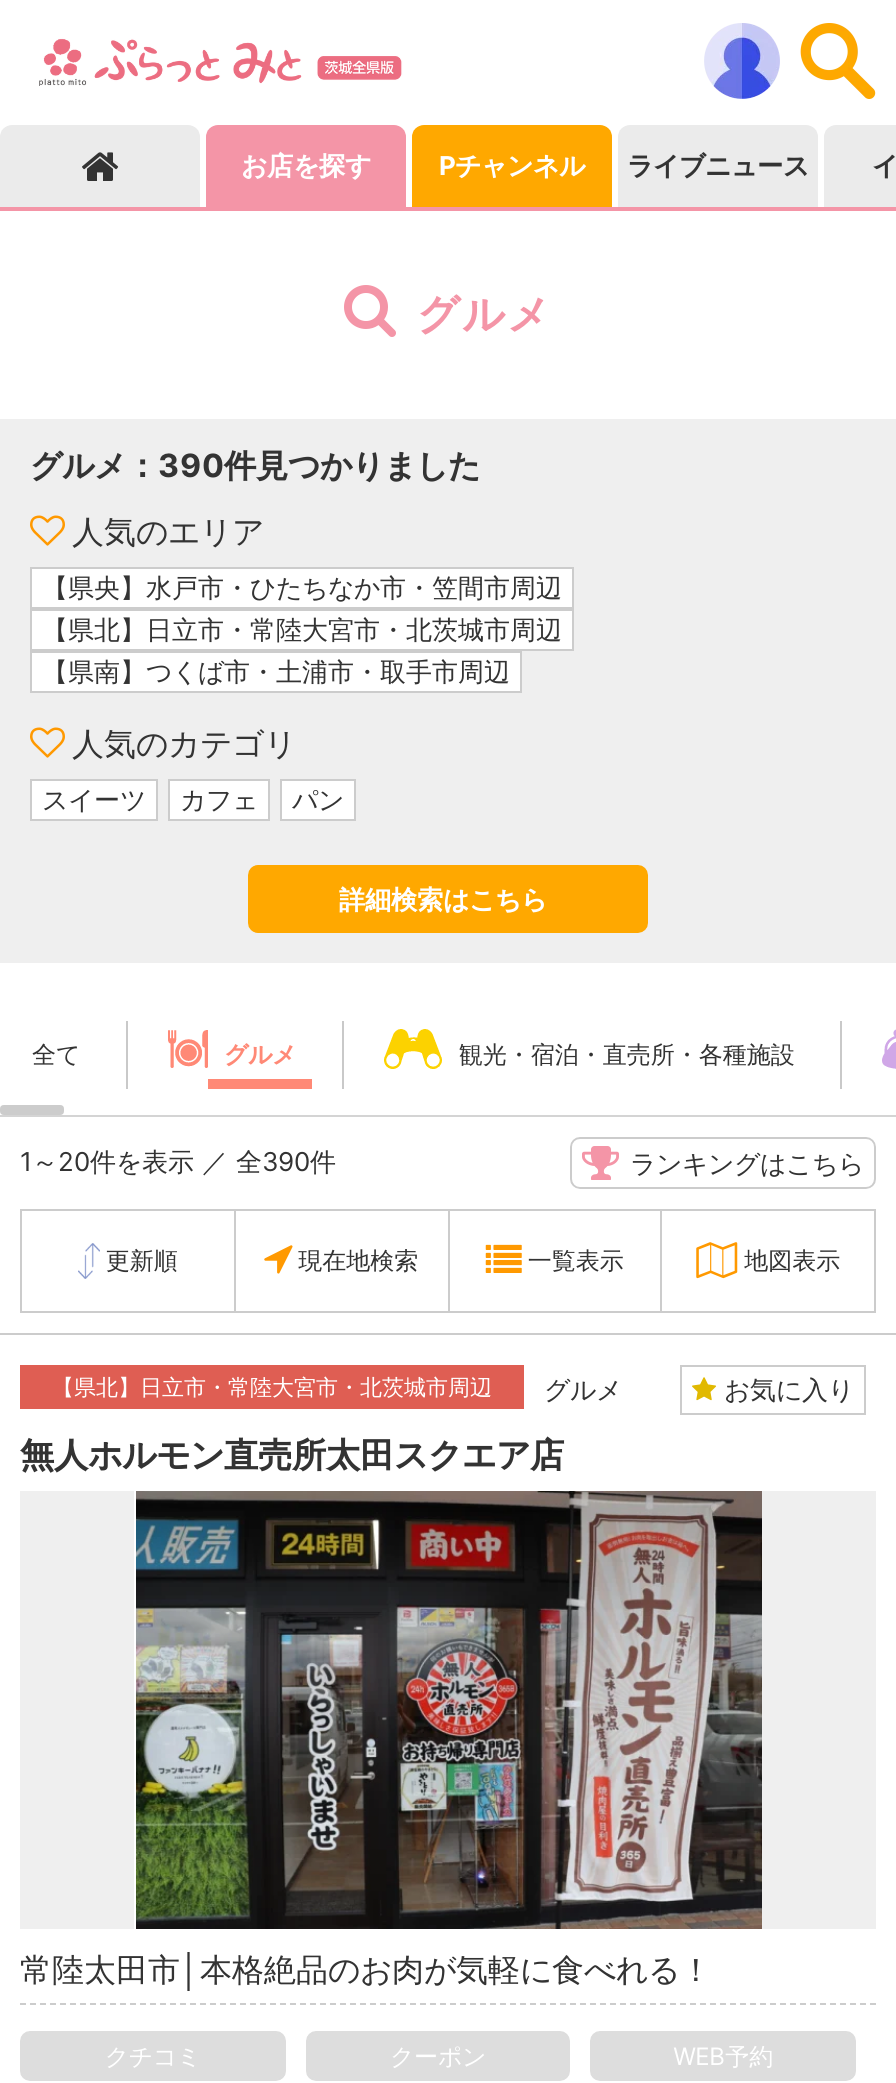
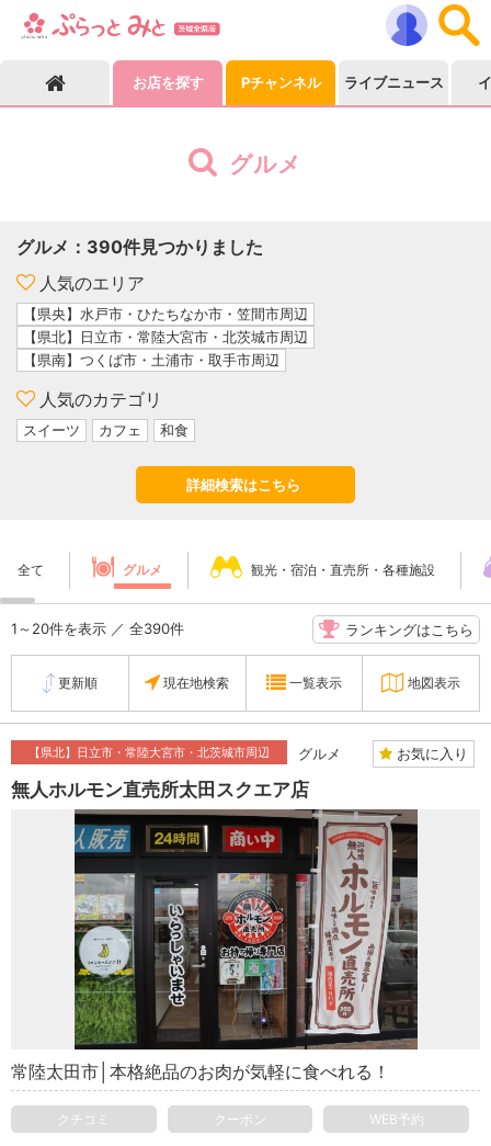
- パン
+ 和食
